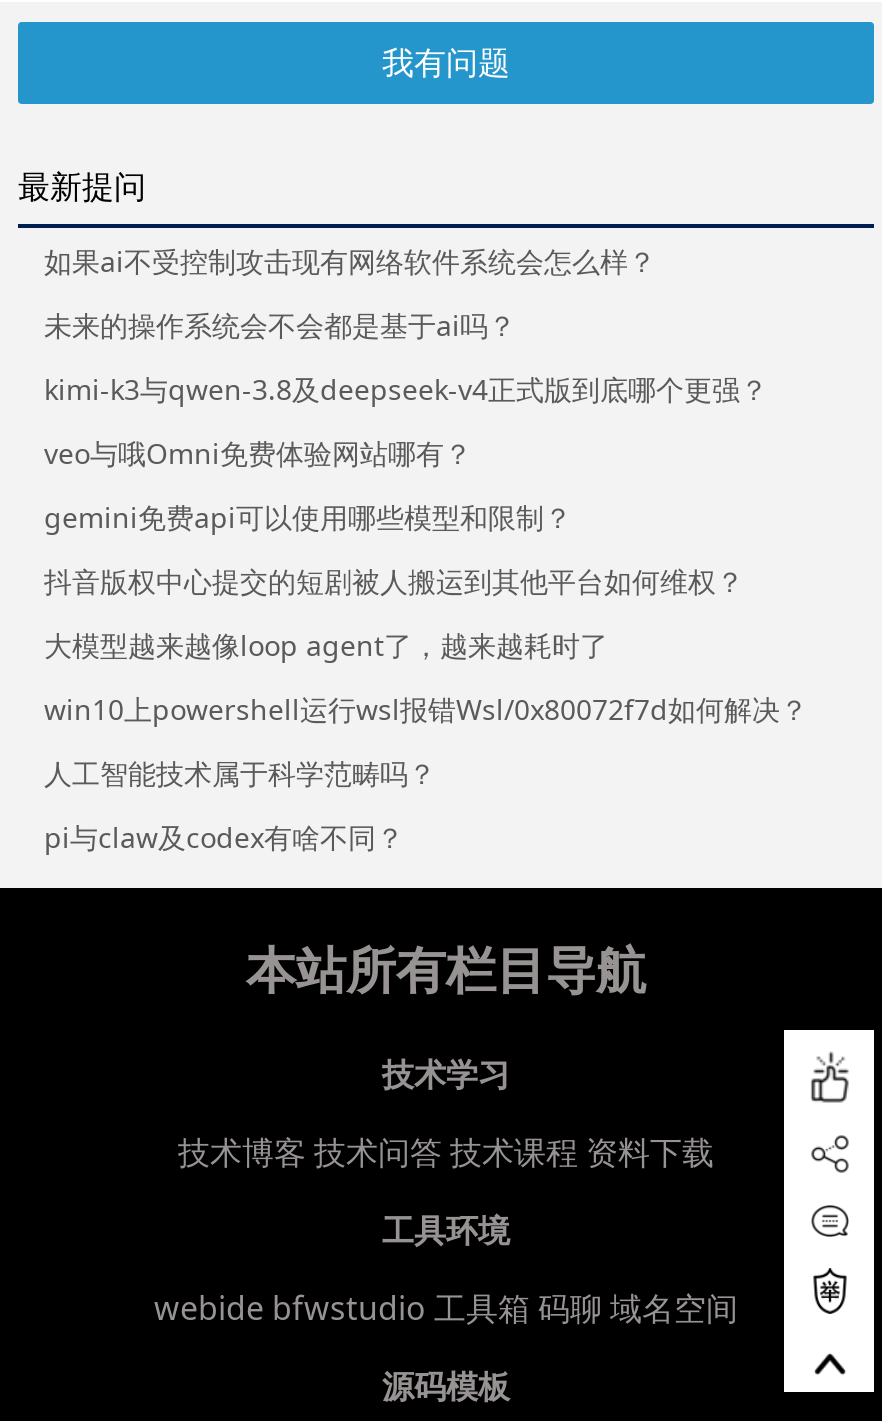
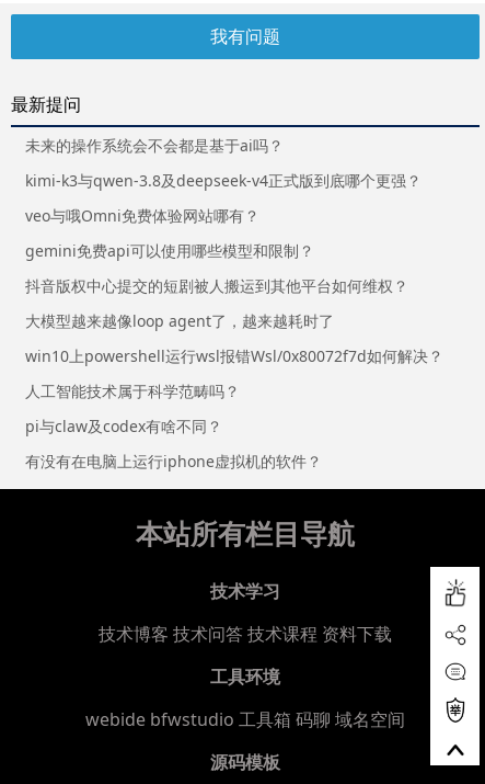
- 如果ai不受控制攻击现有网络软件系统会怎么样？

moved up: 未来的操作系统会不会都是基于ai吗？ | kimi-k3与qwen-3.8及deepseek-v4正式版到底哪个更强？ | veo与哦Omni免费体验网站哪有？ | ... | 人工智能技术属于科学范畴吗？ | pi与claw及codex有啥不同？

+ 有没有在电脑上运行iphone虚拟机的软件？
